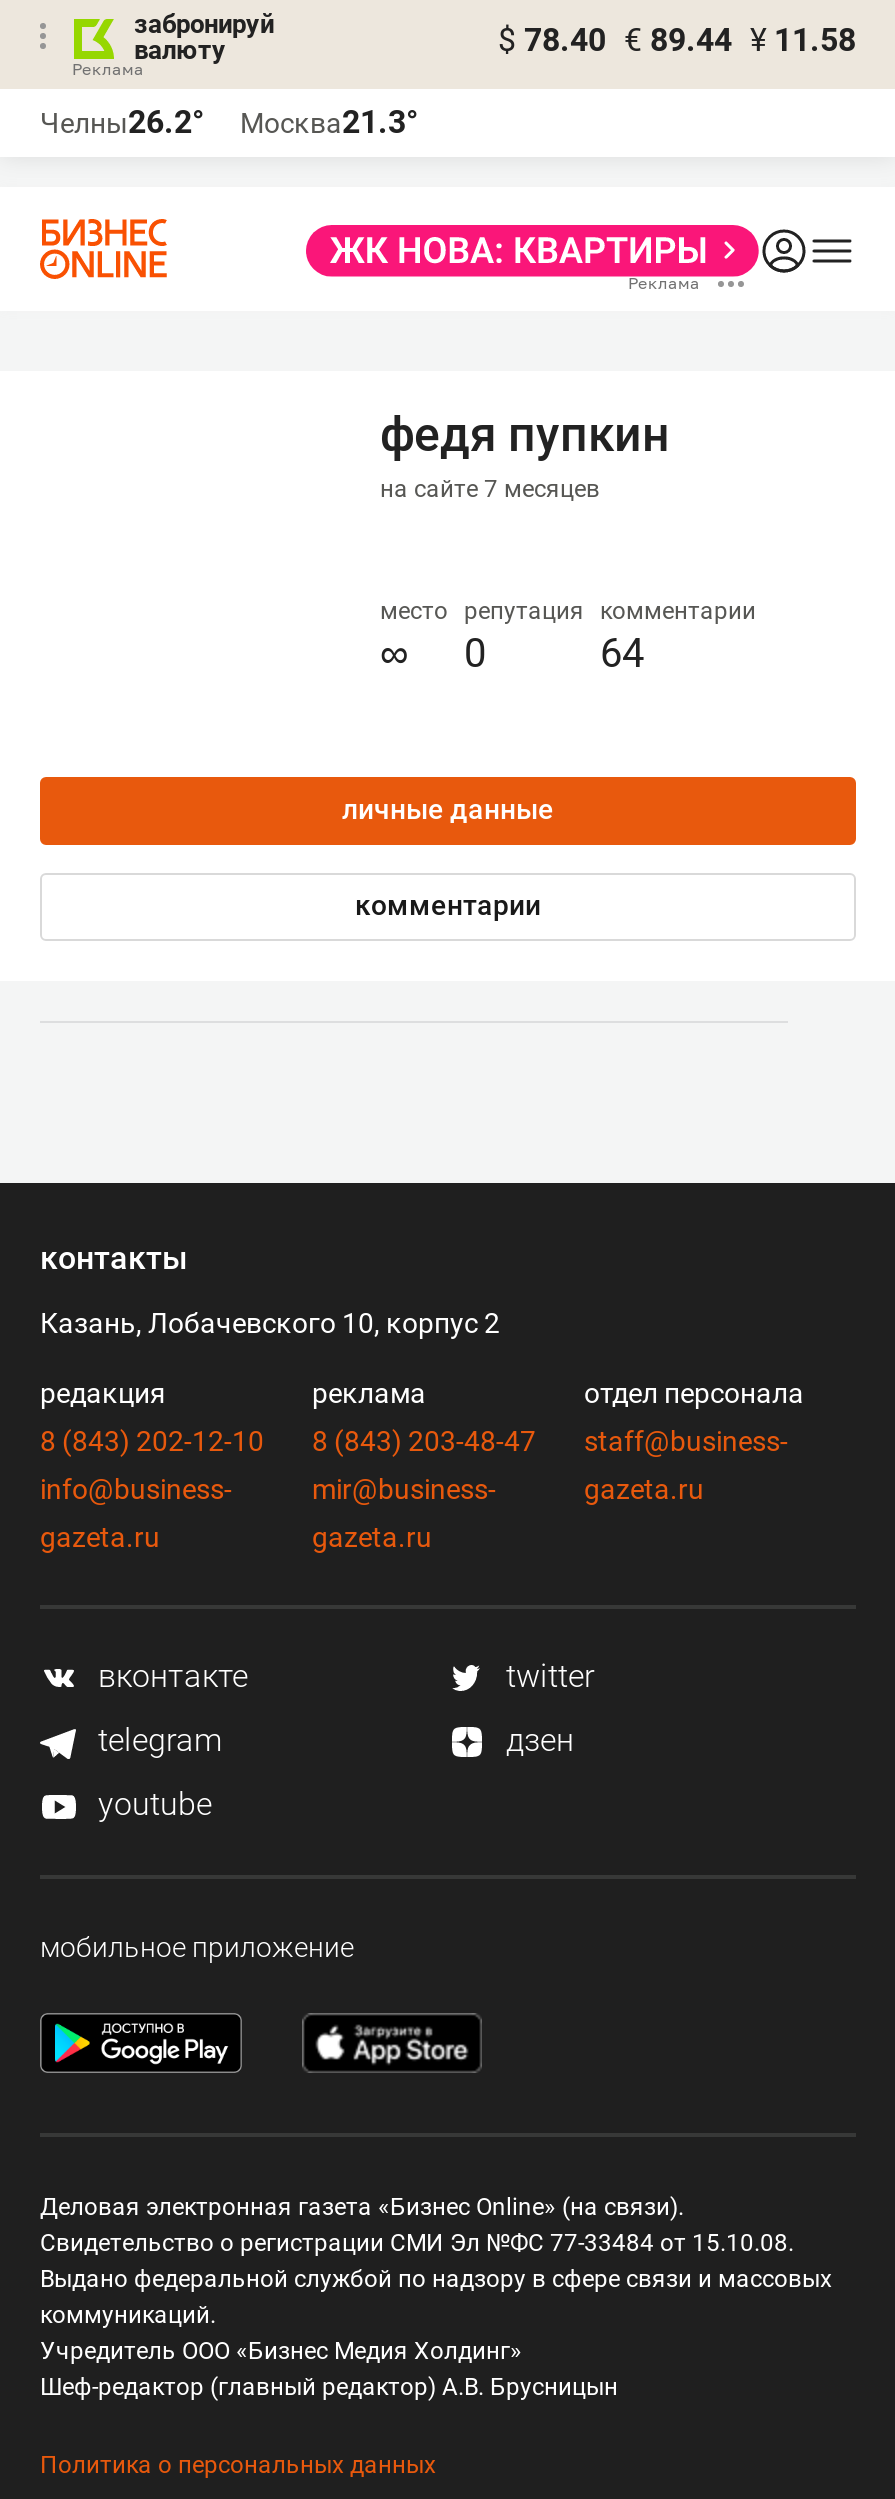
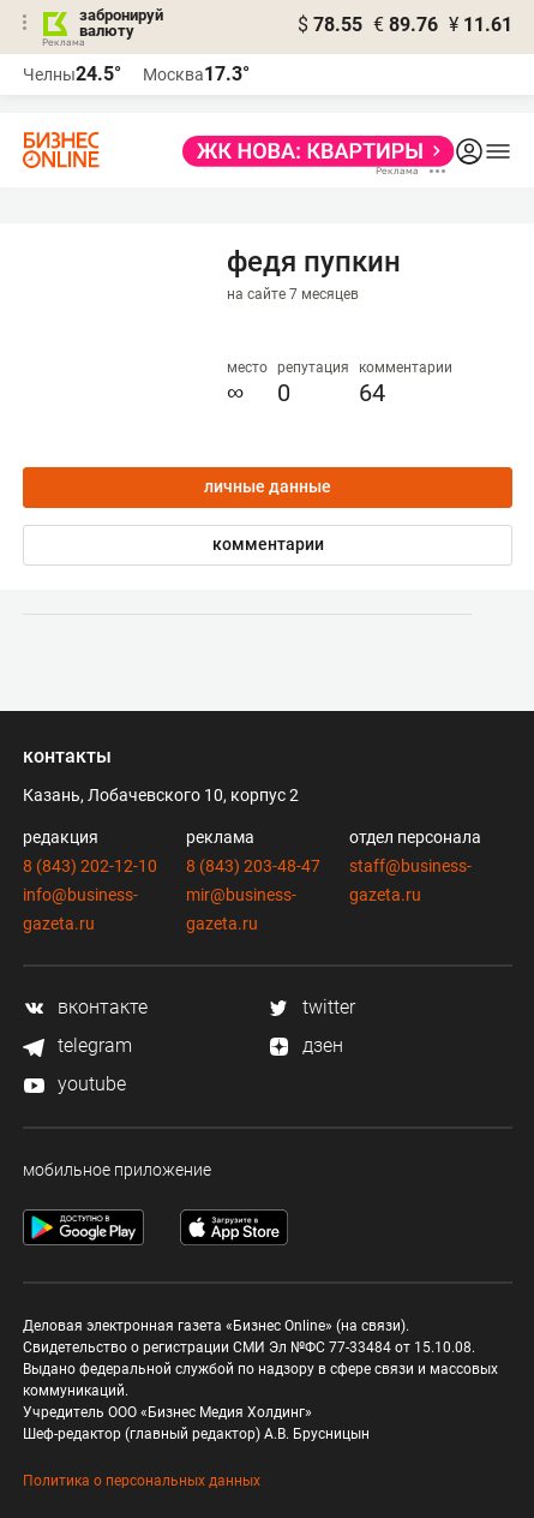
- $ 78.40 € 89.44 ¥ 11.58
+ $ 78.55 € 89.76 ¥ 11.61

- Челны26.2°
+ Челны24.5°

- Москва21.3°
+ Москва17.3°
